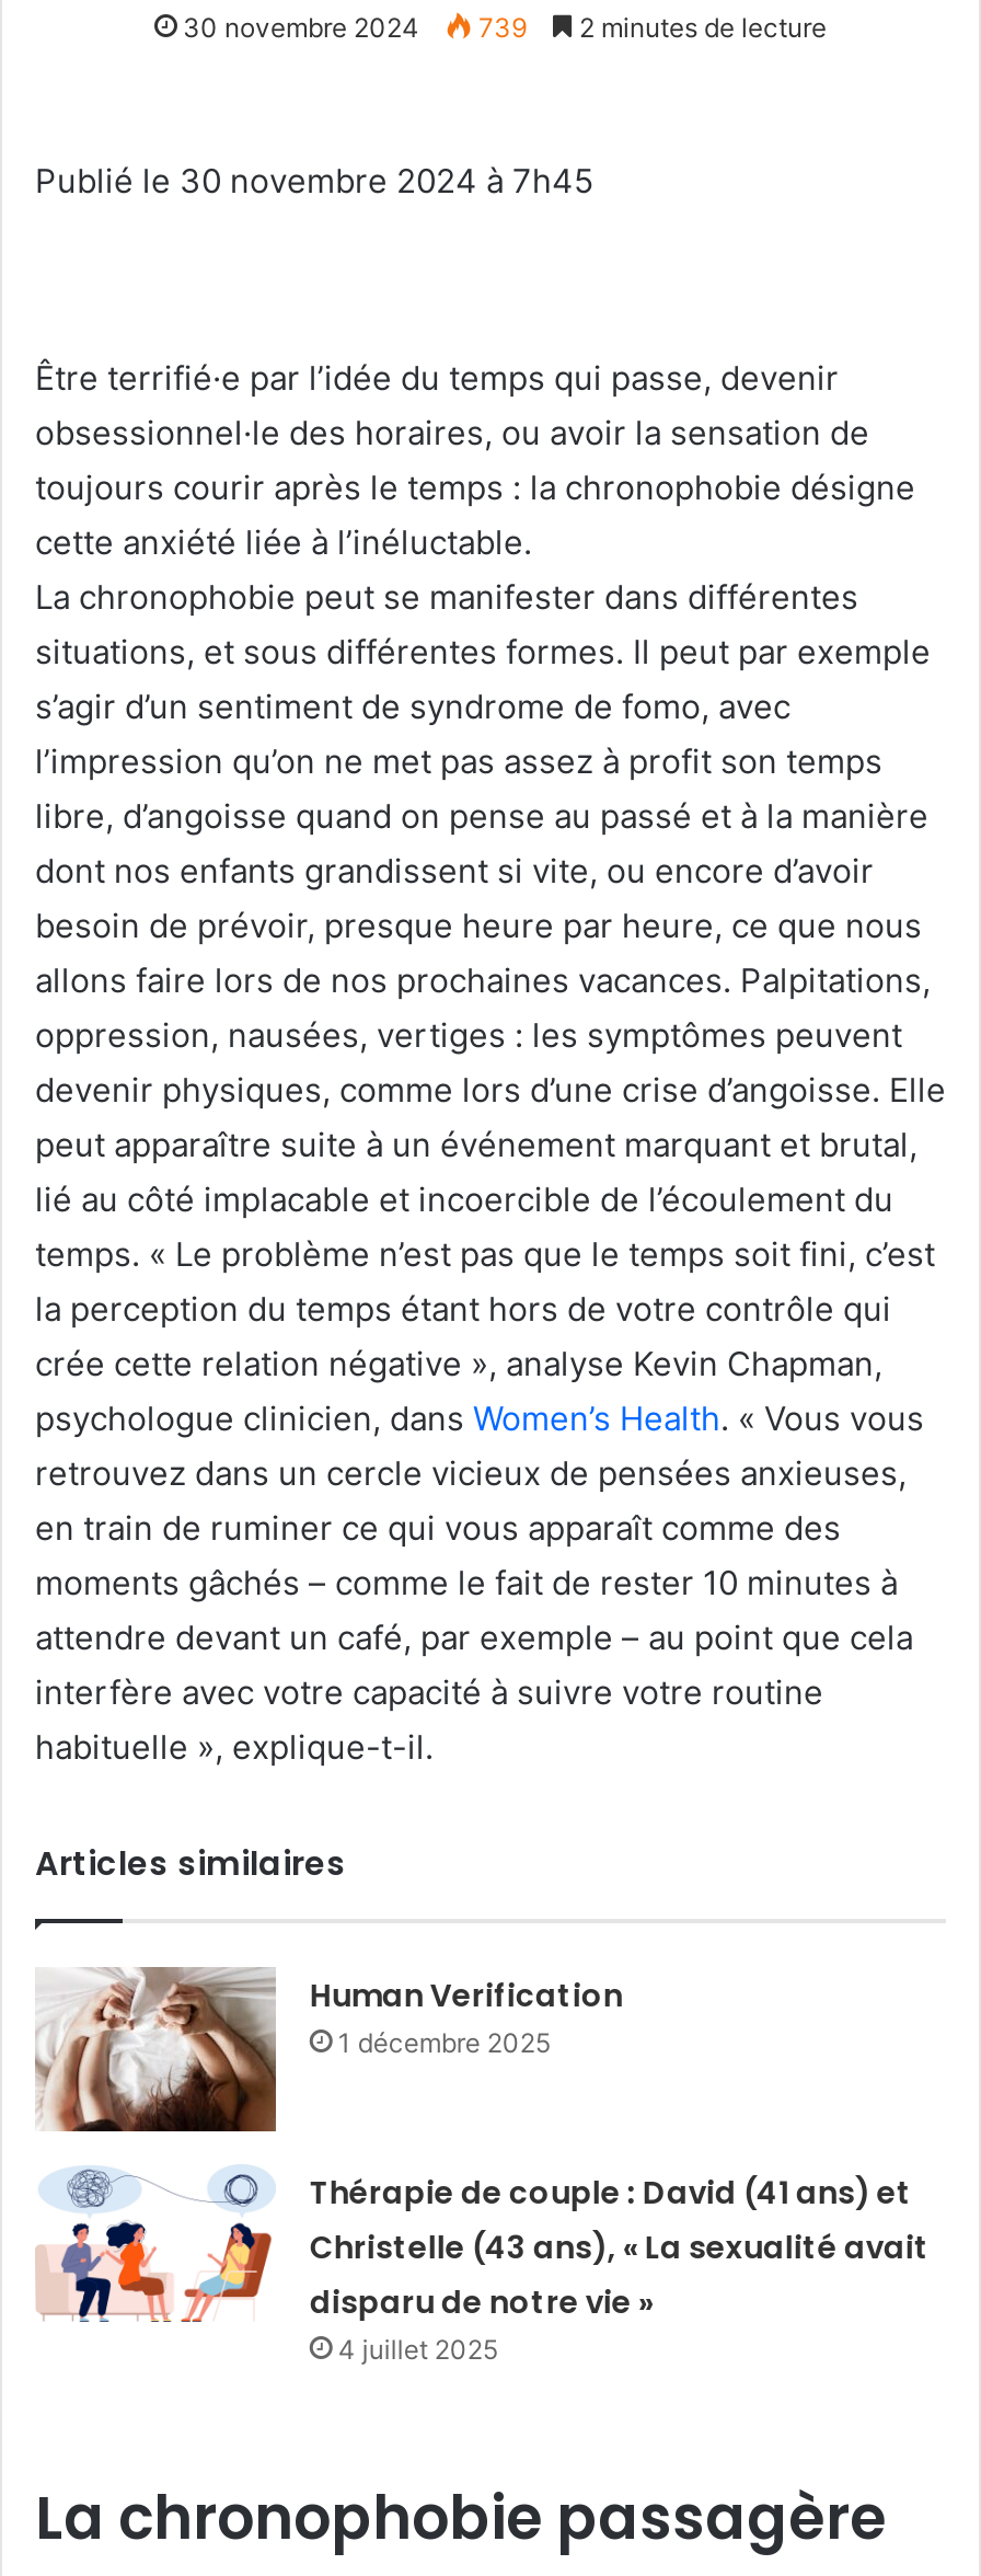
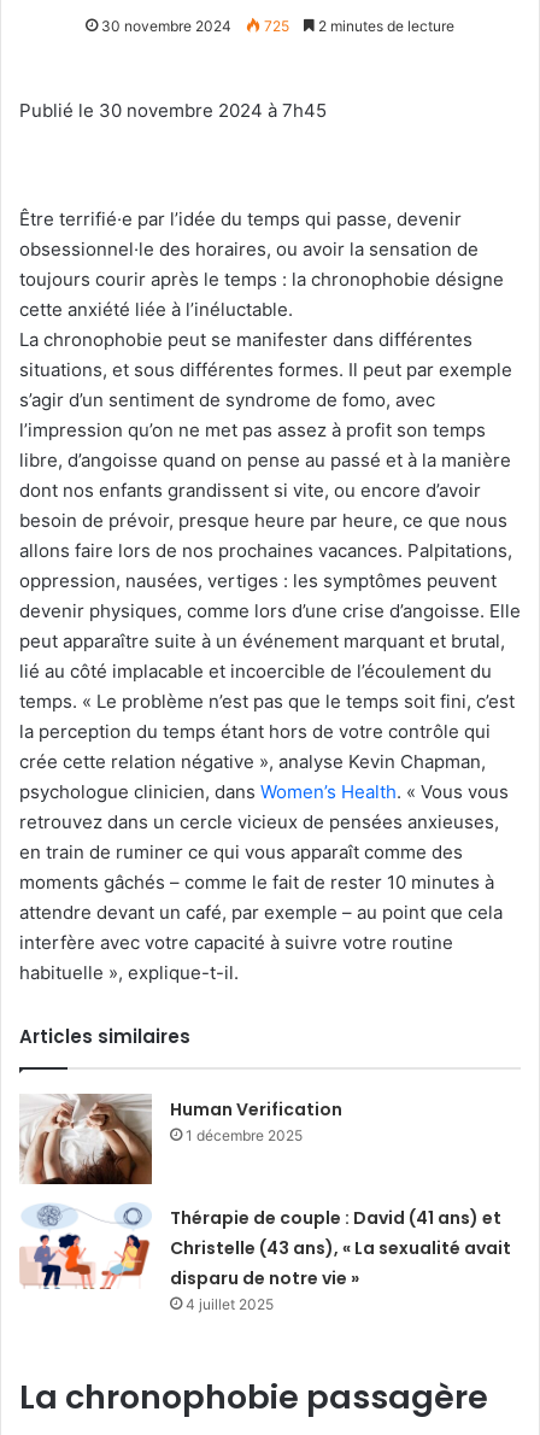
- 30 novembre 2024 739 2 minutes de lecture
+ 30 novembre 2024 725 2 minutes de lecture
